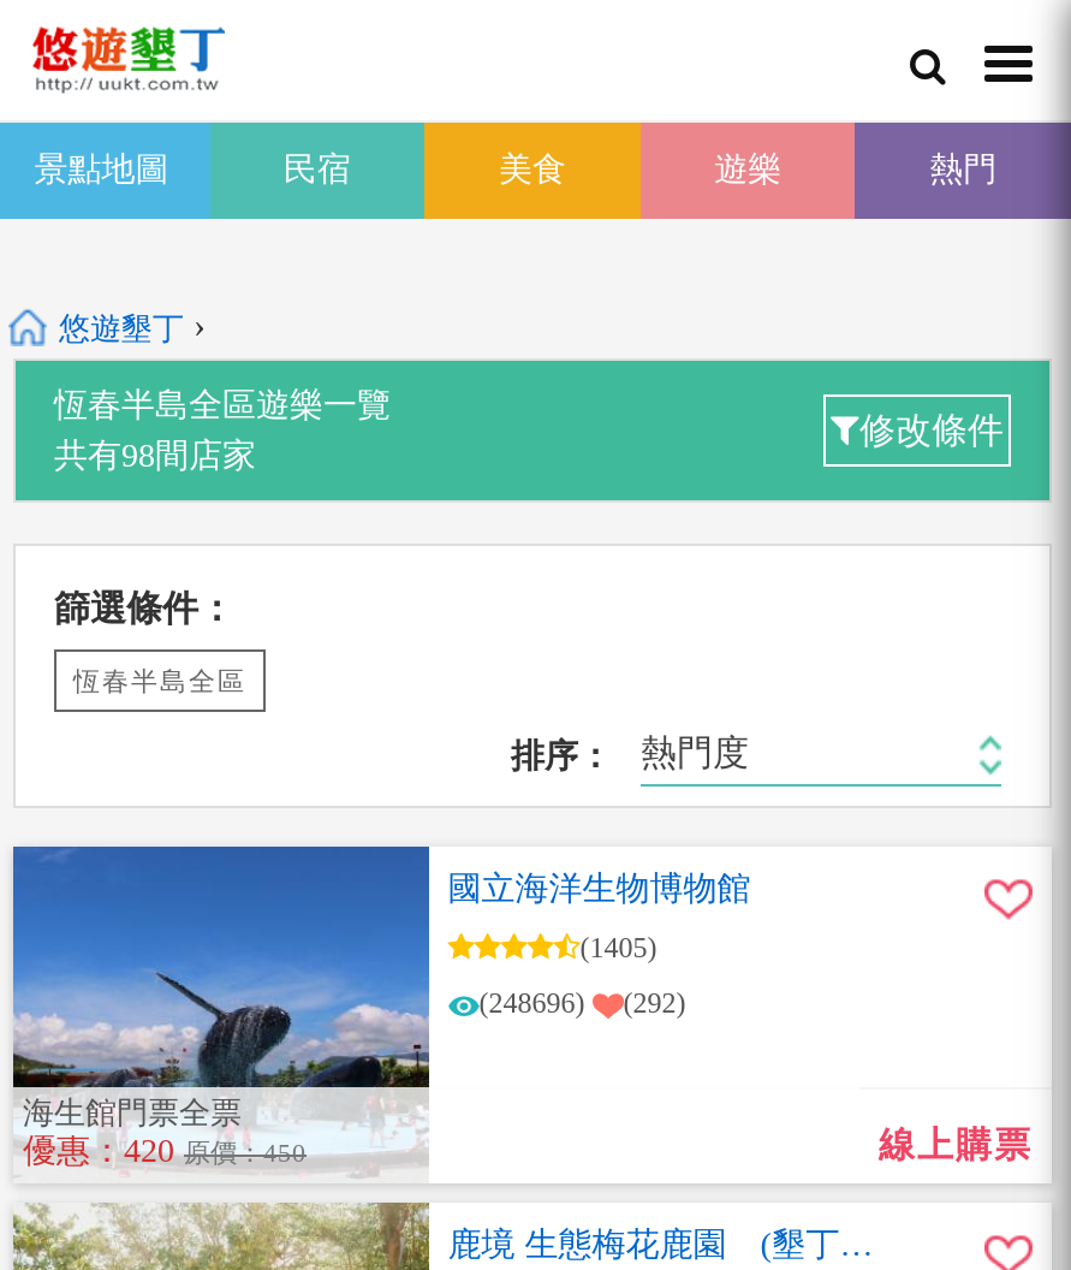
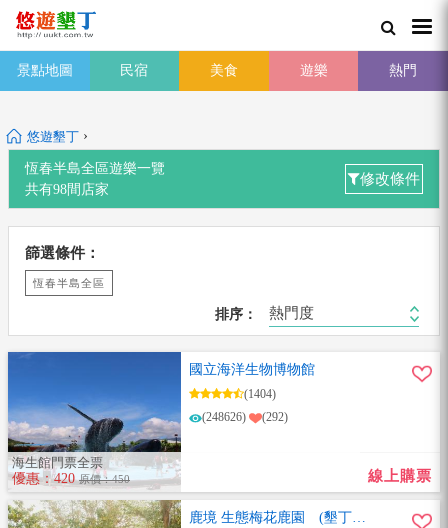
- (1405)
+ (1404)

- (248696) (292)
+ (248626) (292)
